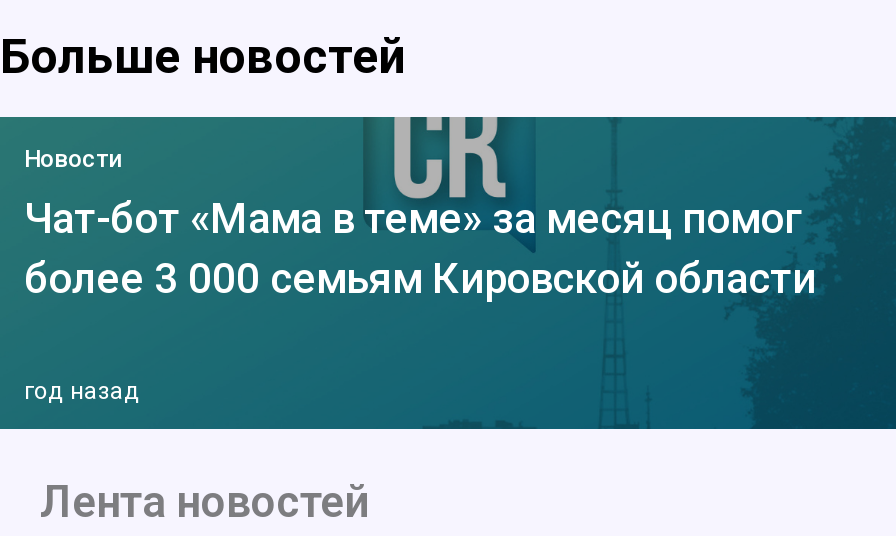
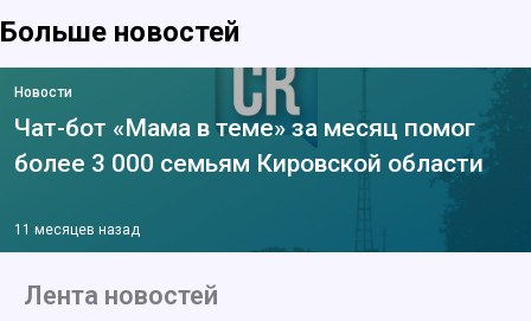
- год назад
+ 11 месяцев назад
